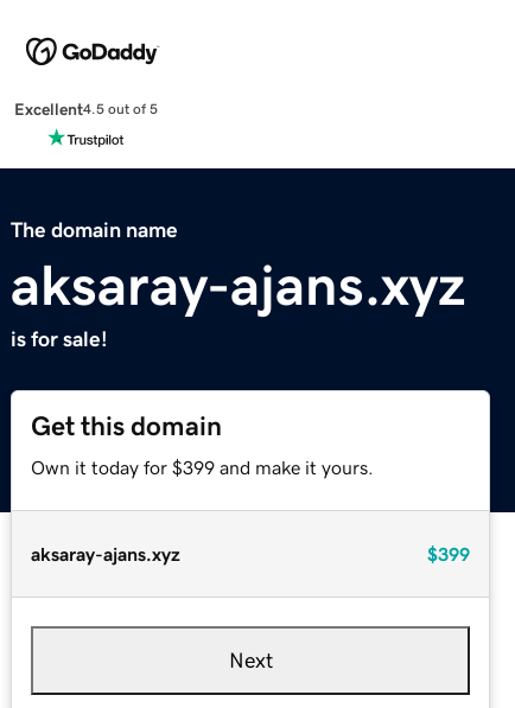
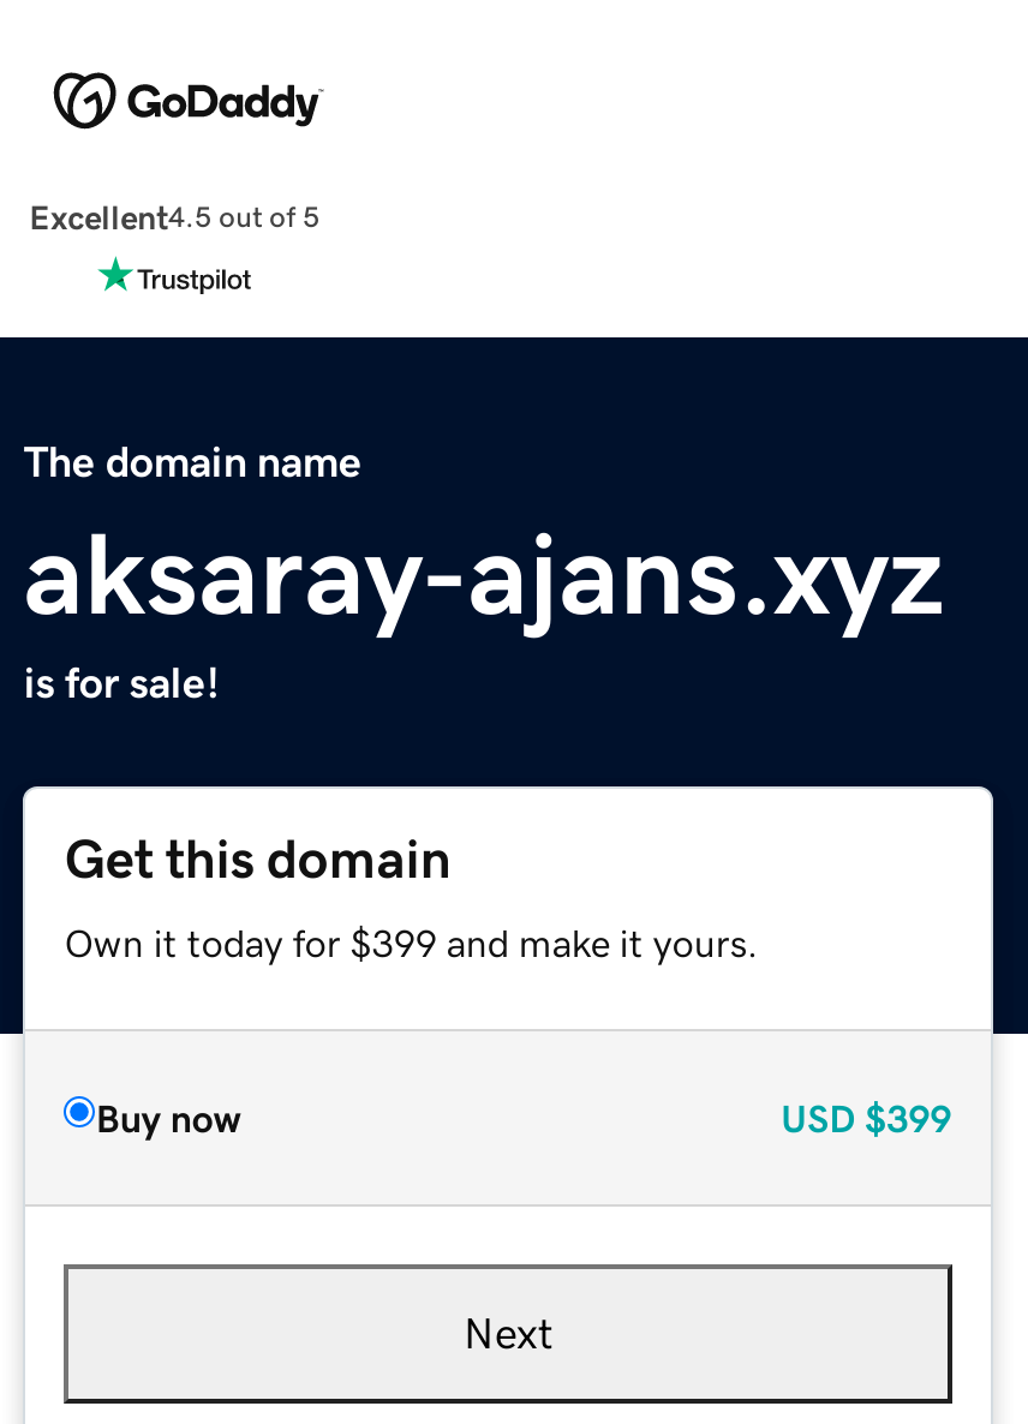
- aksaray-ajans.xyz
- $399
+ Buy now
+ USD $399
